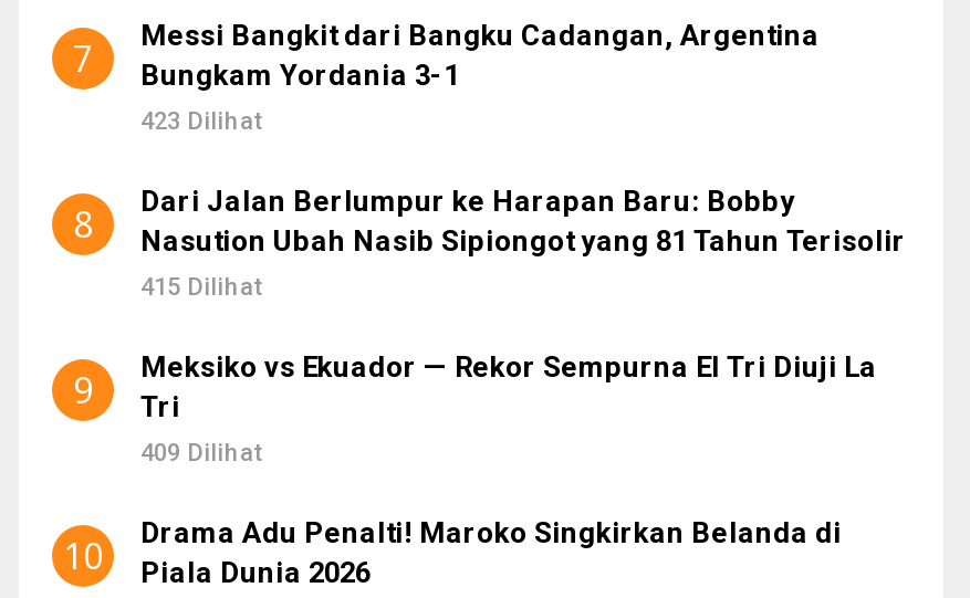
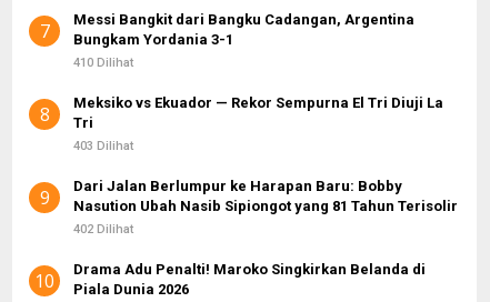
- 423 Dilihat
+ 410 Dilihat

moved down: 9 | Dari Jalan Berlumpur ke Harapan Baru: Bobby | Nasution Ubah Nasib Sipiongot yang 81 Tahun Terisolir

- 415 Dilihat

moved up: Meksiko vs Ekuador — Rekor Sempurna El Tri Diuji La | Tri

- 409 Dilihat
+ 403 Dilihat
+ 402 Dilihat
